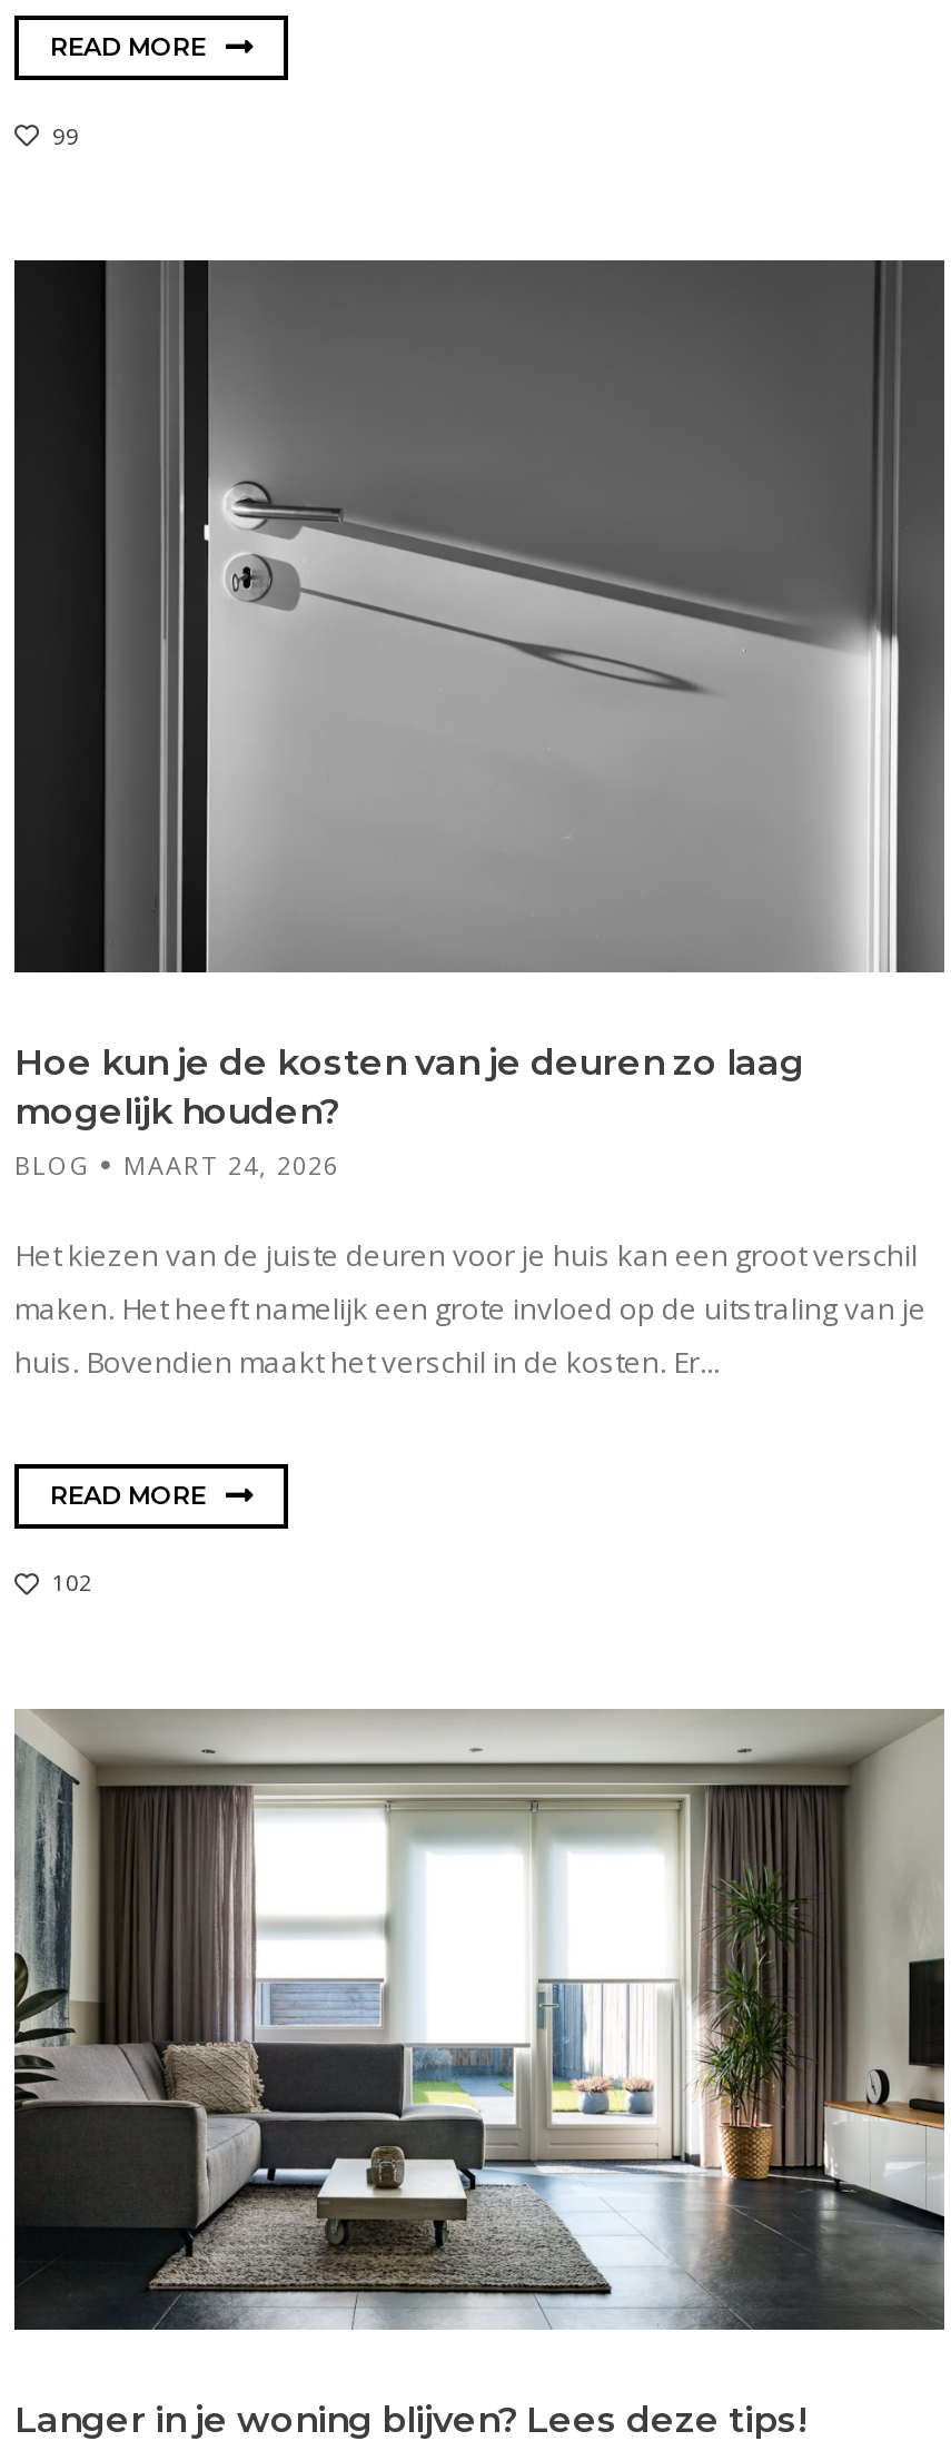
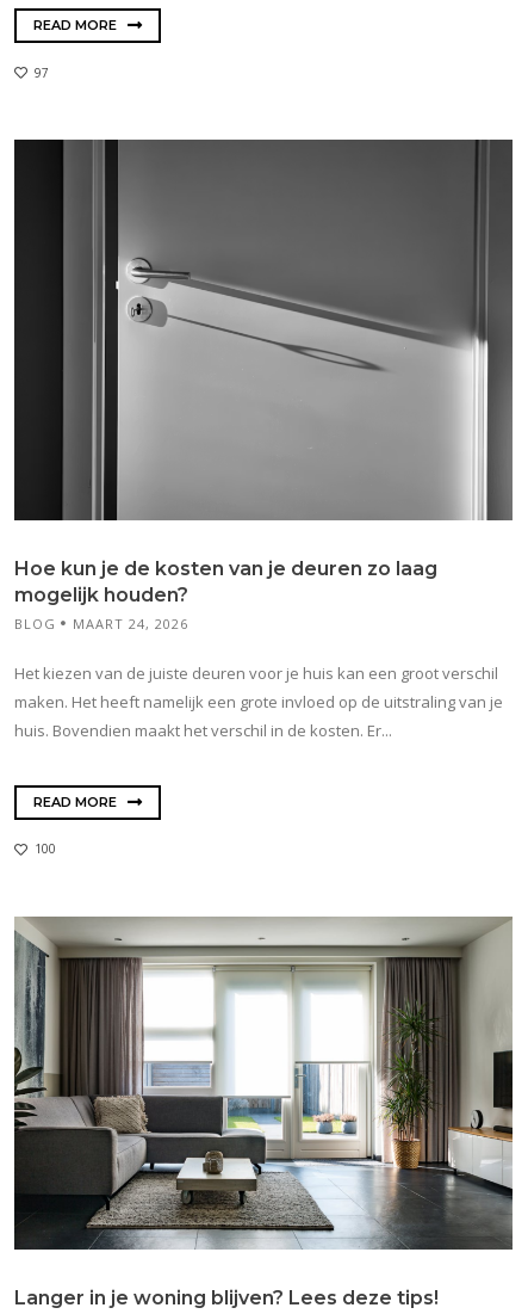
- 99
+ 97

- 102
+ 100
